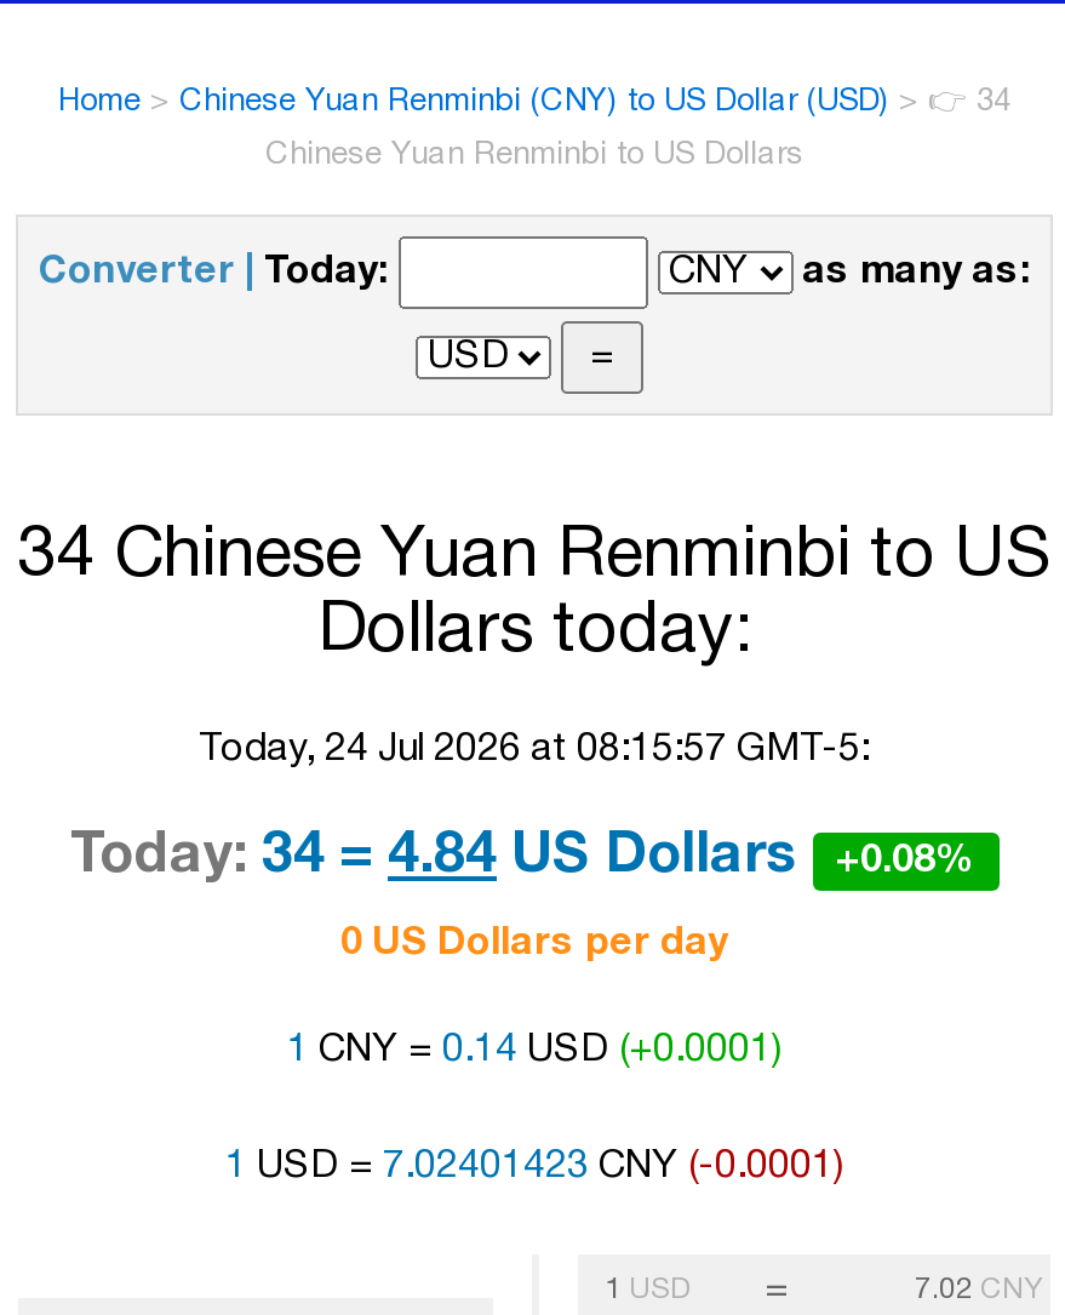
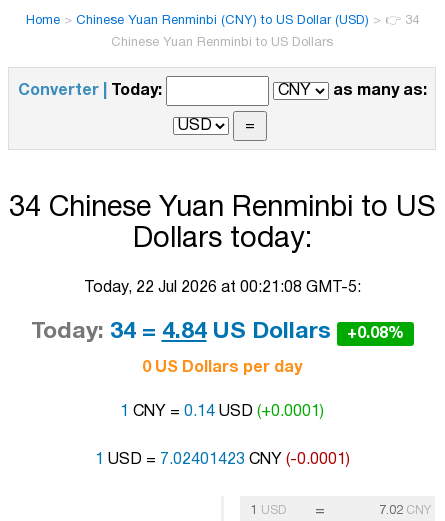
- Today, 24 Jul 2026 at 08:15:57 GMT-5:
+ Today, 22 Jul 2026 at 00:21:08 GMT-5:
